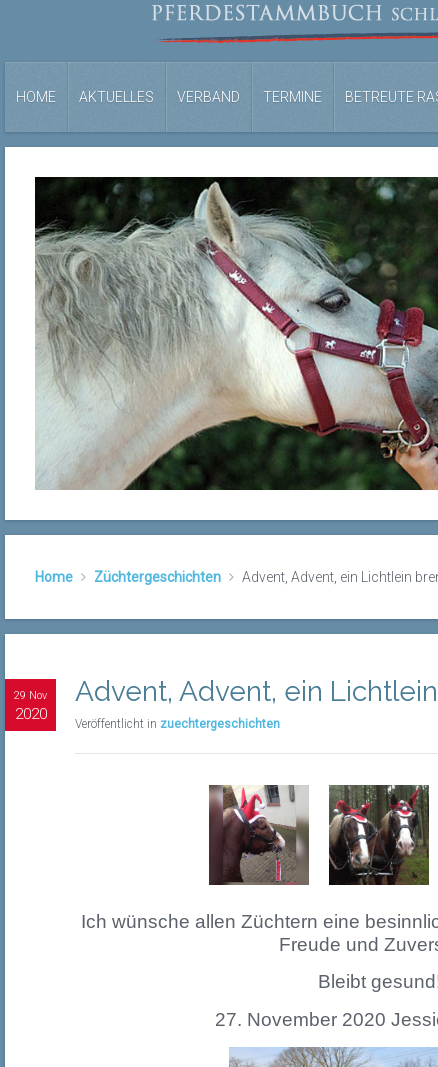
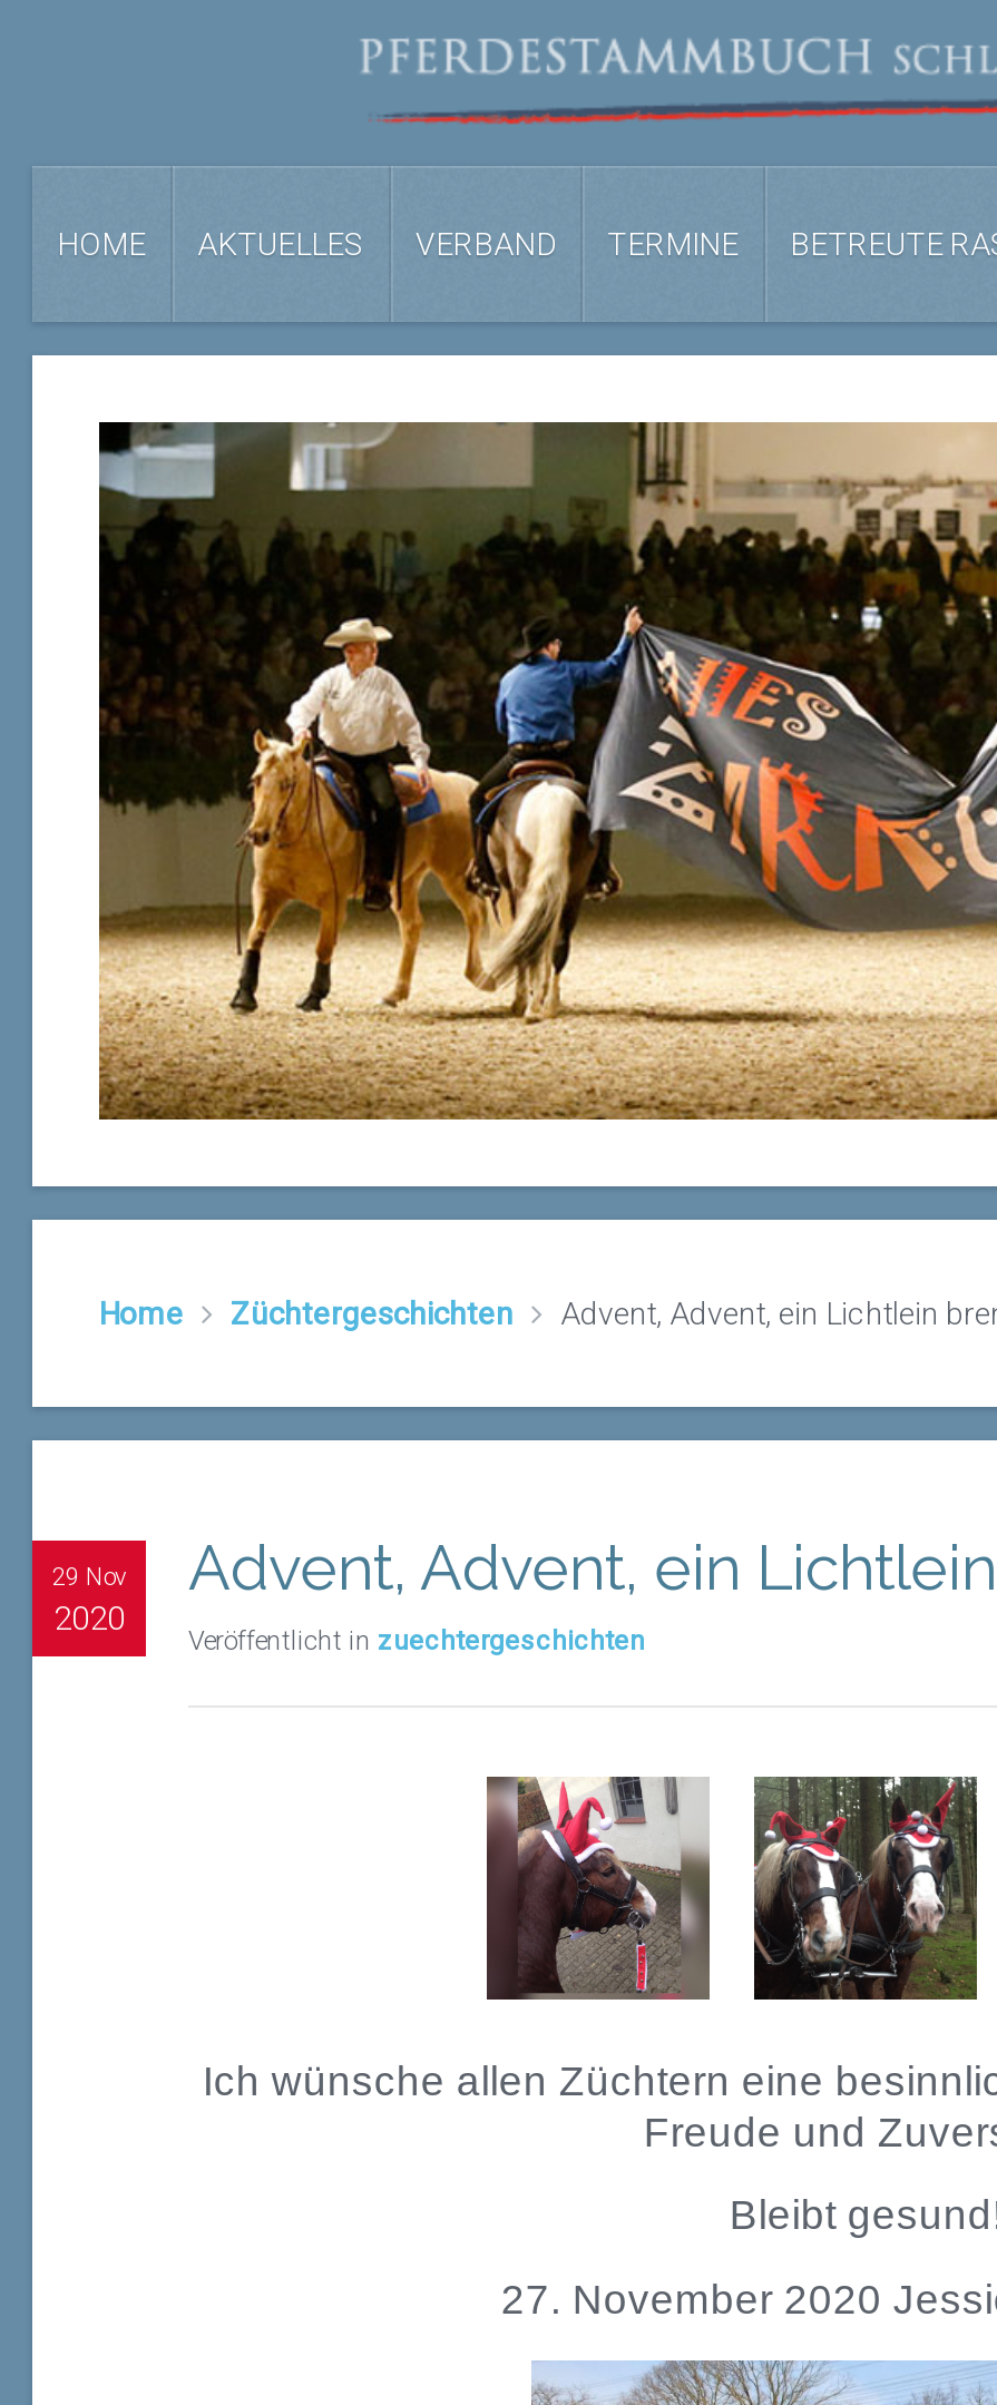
- [image]
+ [image]
